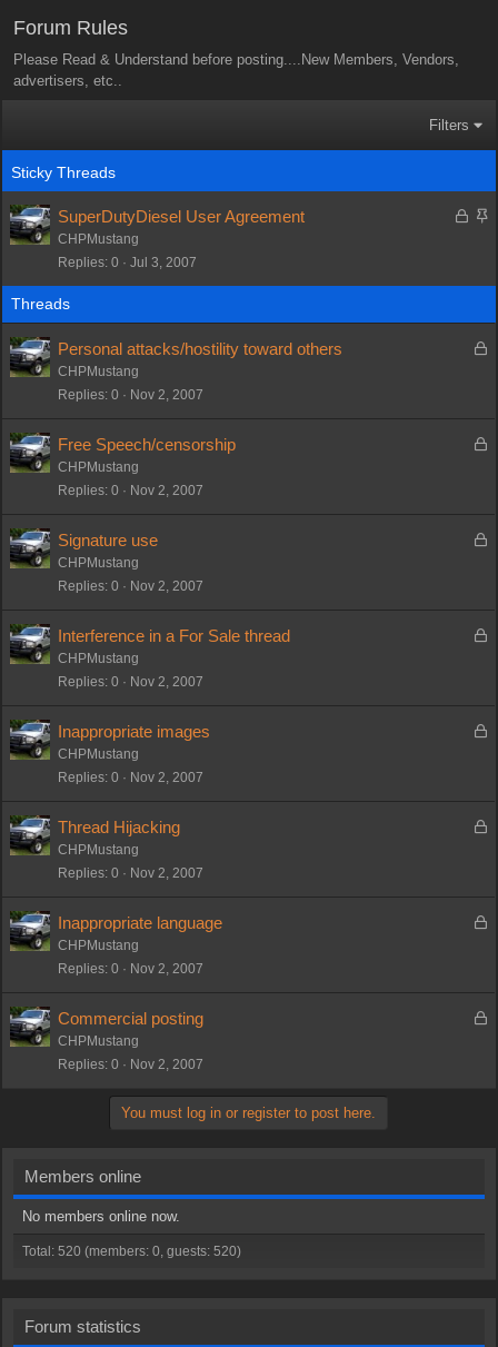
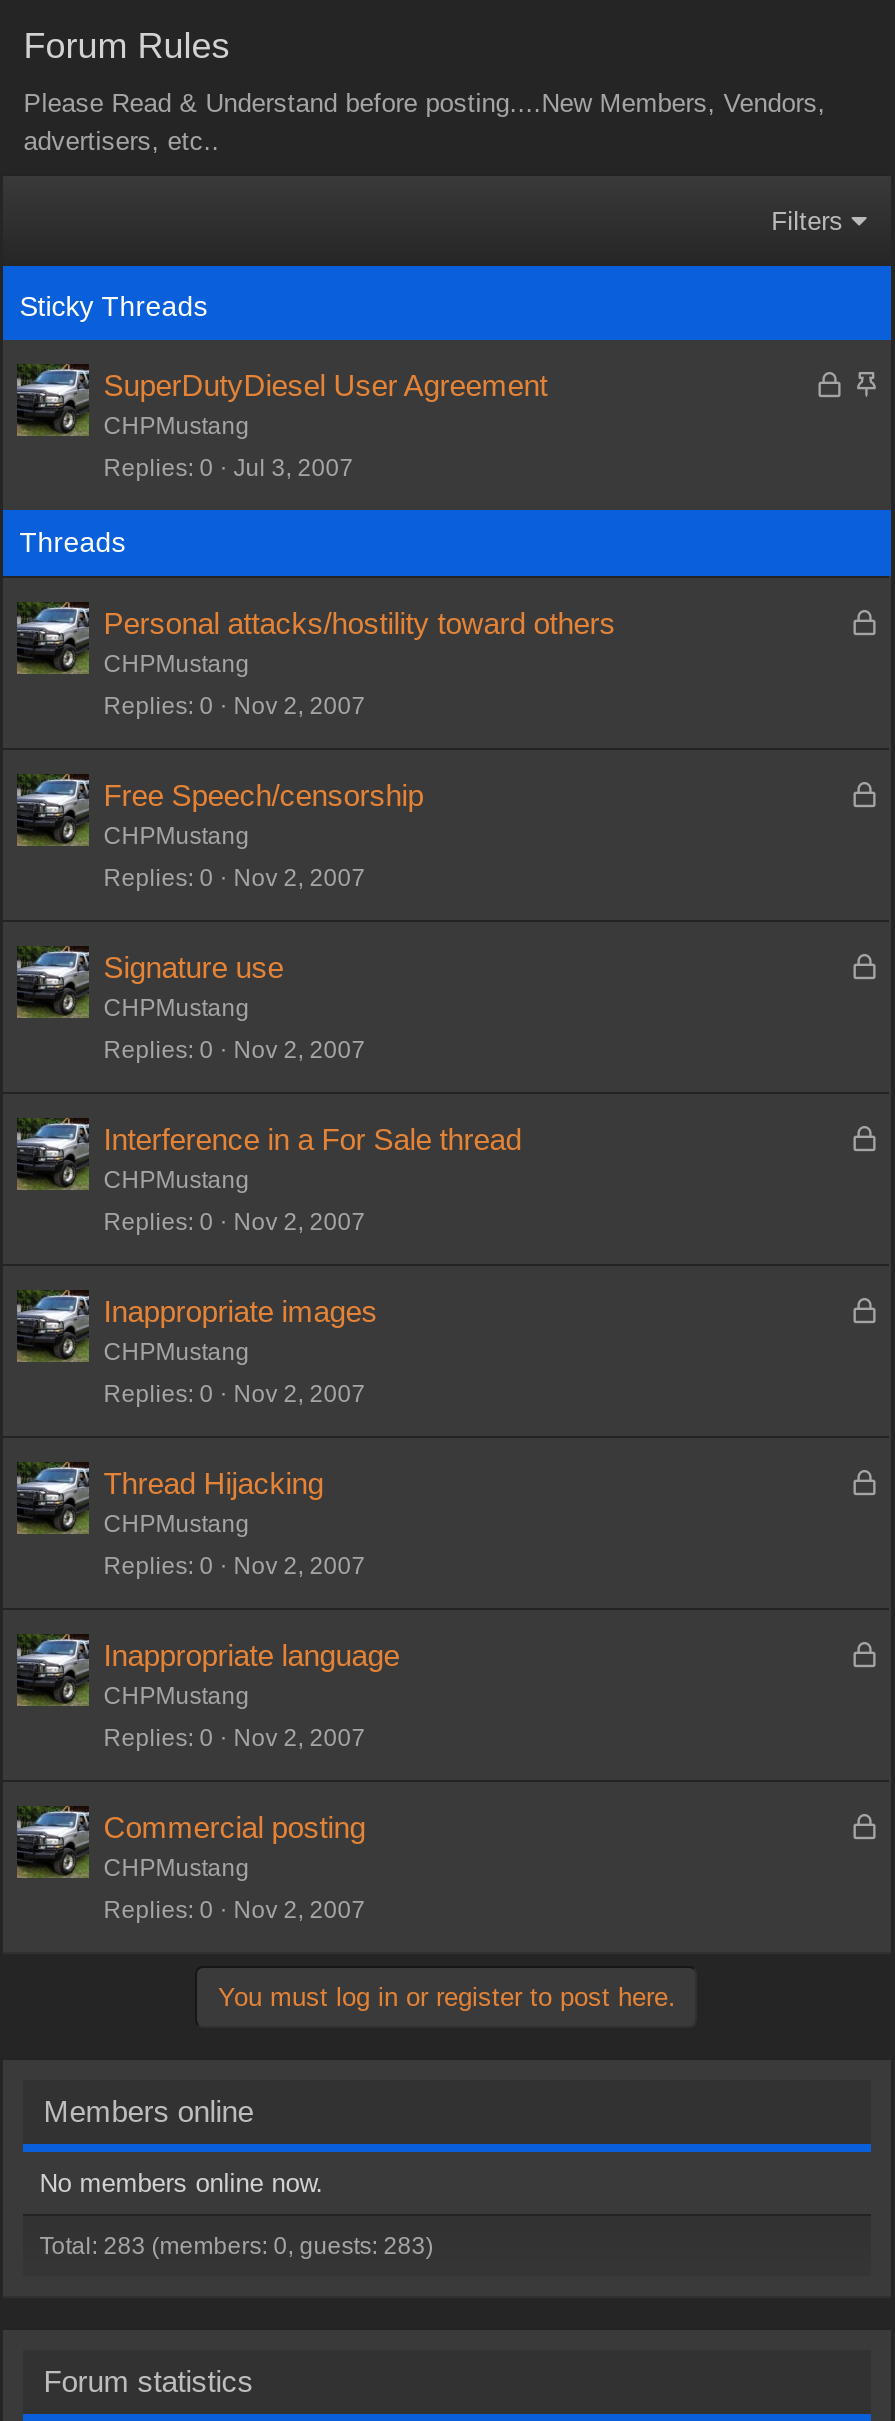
- Total: 520 (members: 0, guests: 520)
+ Total: 283 (members: 0, guests: 283)
